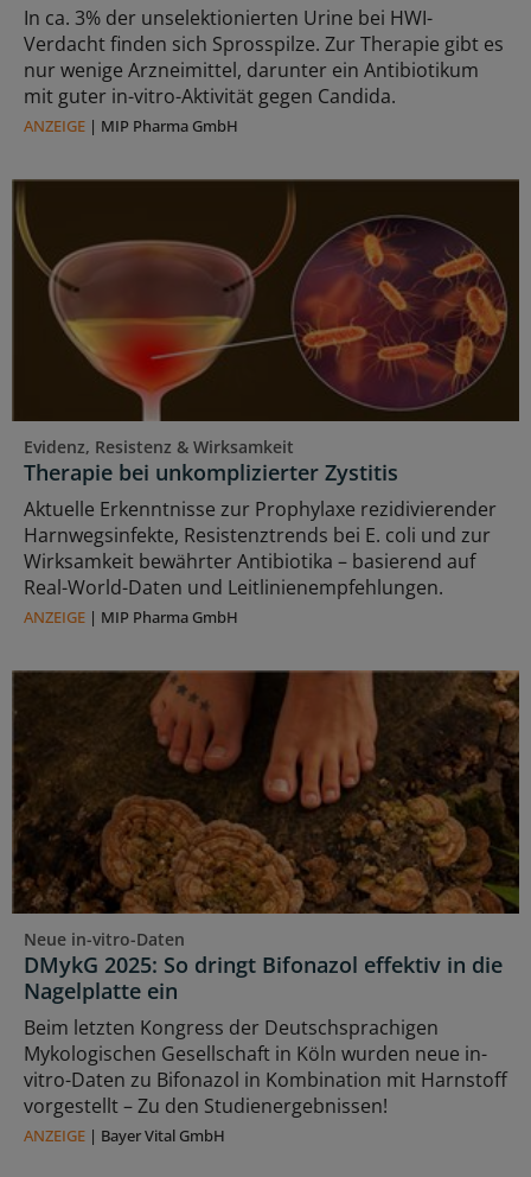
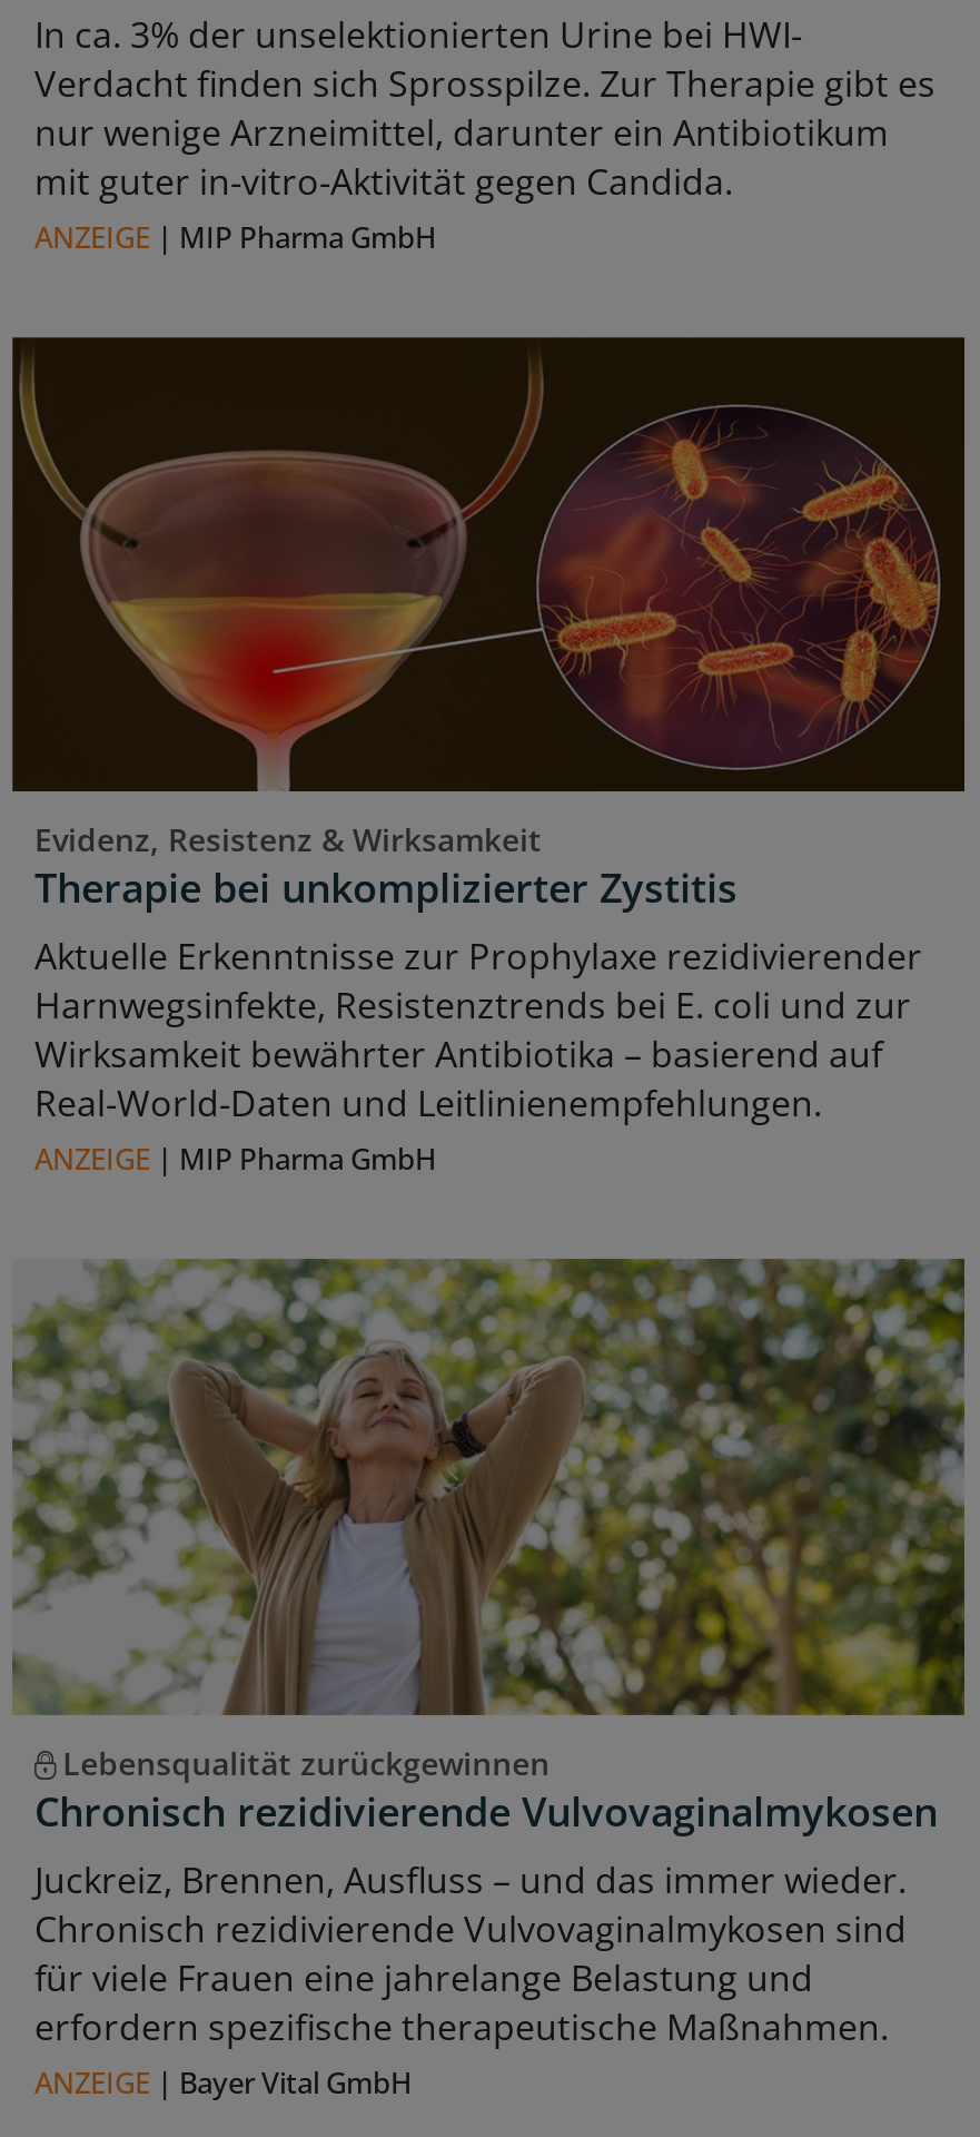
- [image]
- Neue in-vitro-Daten
- DMykG 2025: So dringt Bifonazol effektiv in die
- Nagelplatte ein
- Beim letzten Kongress der Deutschsprachigen
- Mykologischen Gesellschaft in Köln wurden neue in-
- vitro-Daten zu Bifonazol in Kombination mit Harnstoff
- vorgestellt – Zu den Studienergebnissen!
+ [image]
+ Lebensqualität zurückgewinnen
+ Chronisch rezidivierende Vulvovaginalmykosen
+ Juckreiz, Brennen, Ausfluss – und das immer wieder.
+ Chronisch rezidivierende Vulvovaginalmykosen sind
+ für viele Frauen eine jahrelange Belastung und
+ erfordern spezifische therapeutische Maßnahmen.
